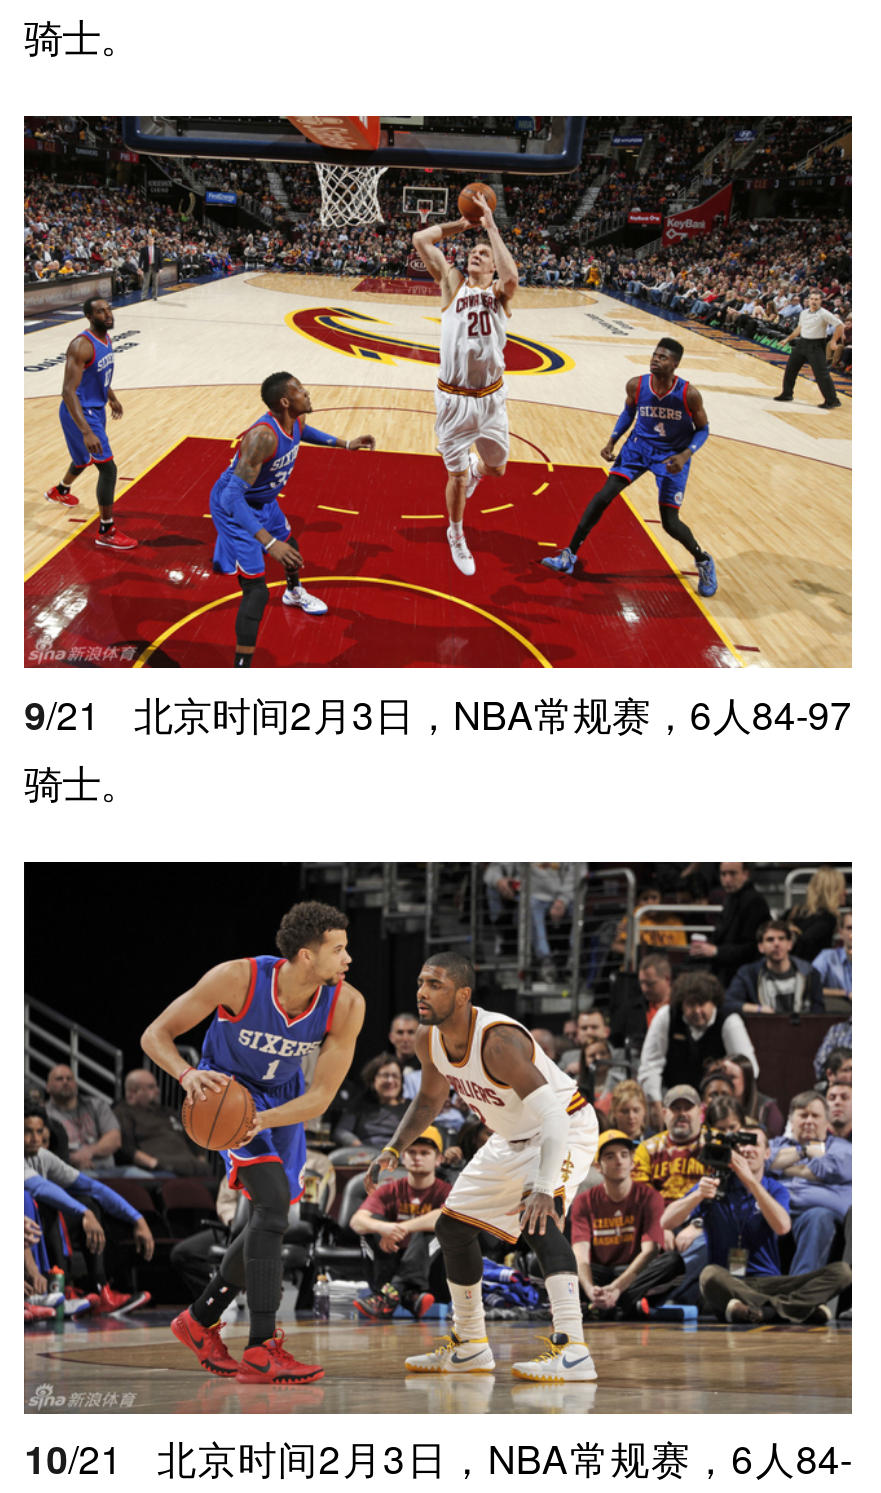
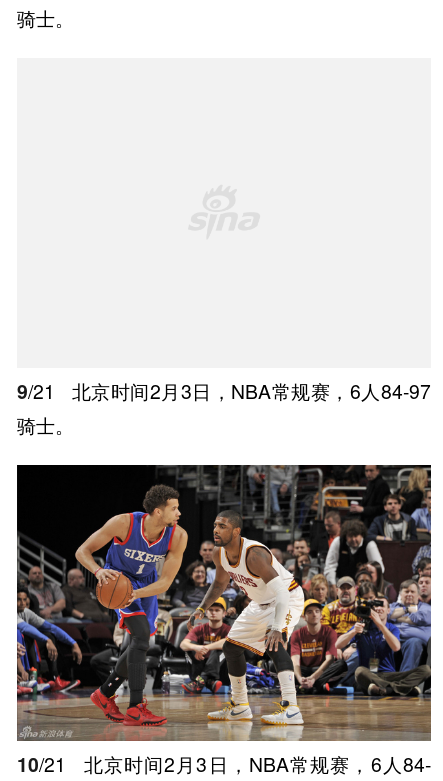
- [image]
